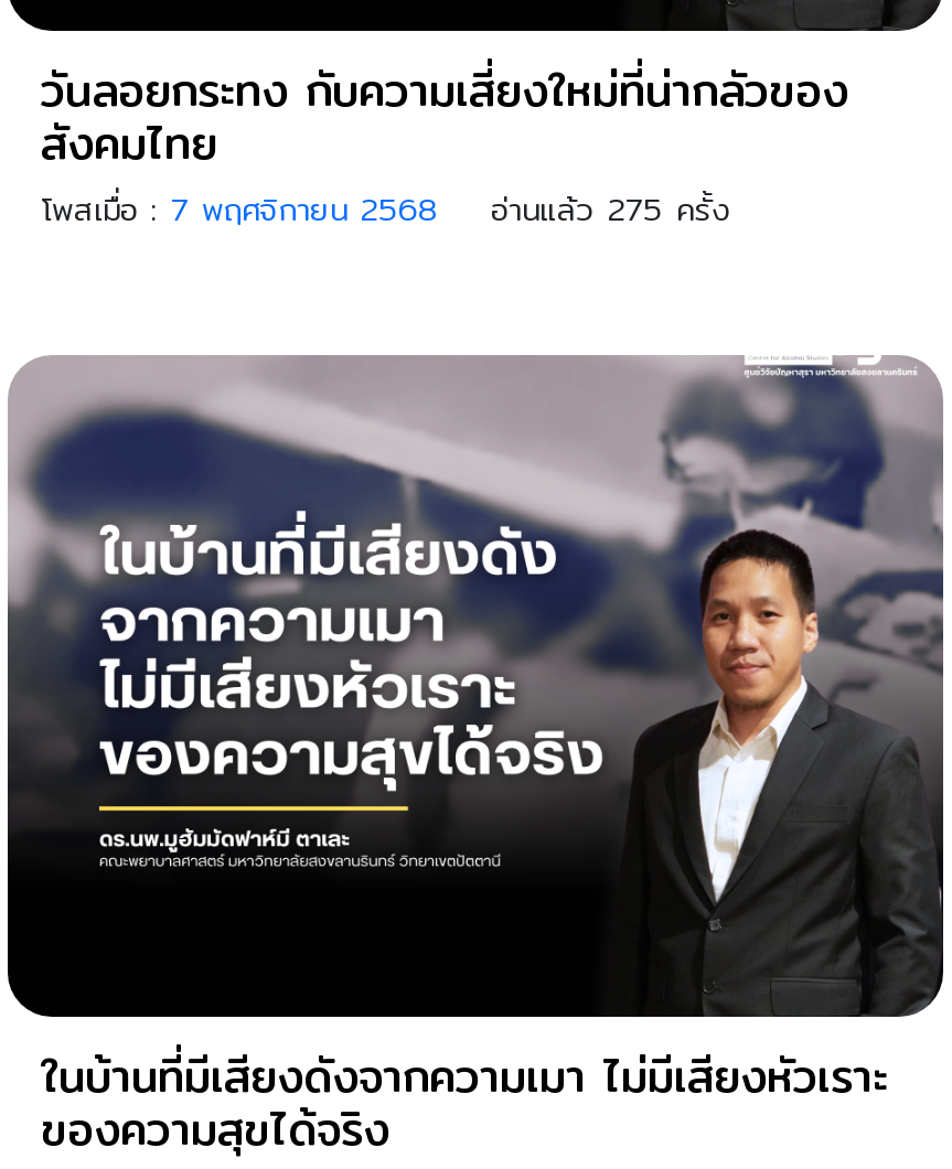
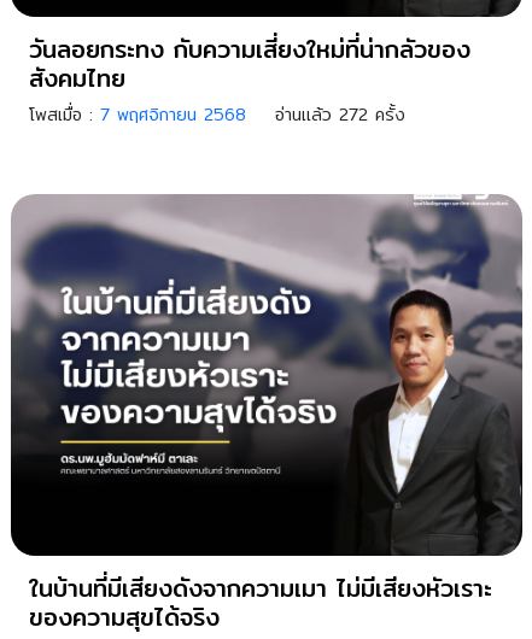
- โพสเมื่อ : 7 พฤศจิกายน 2568อ่านแล้ว 275 ครั้ง
+ โพสเมื่อ : 7 พฤศจิกายน 2568อ่านแล้ว 272 ครั้ง
